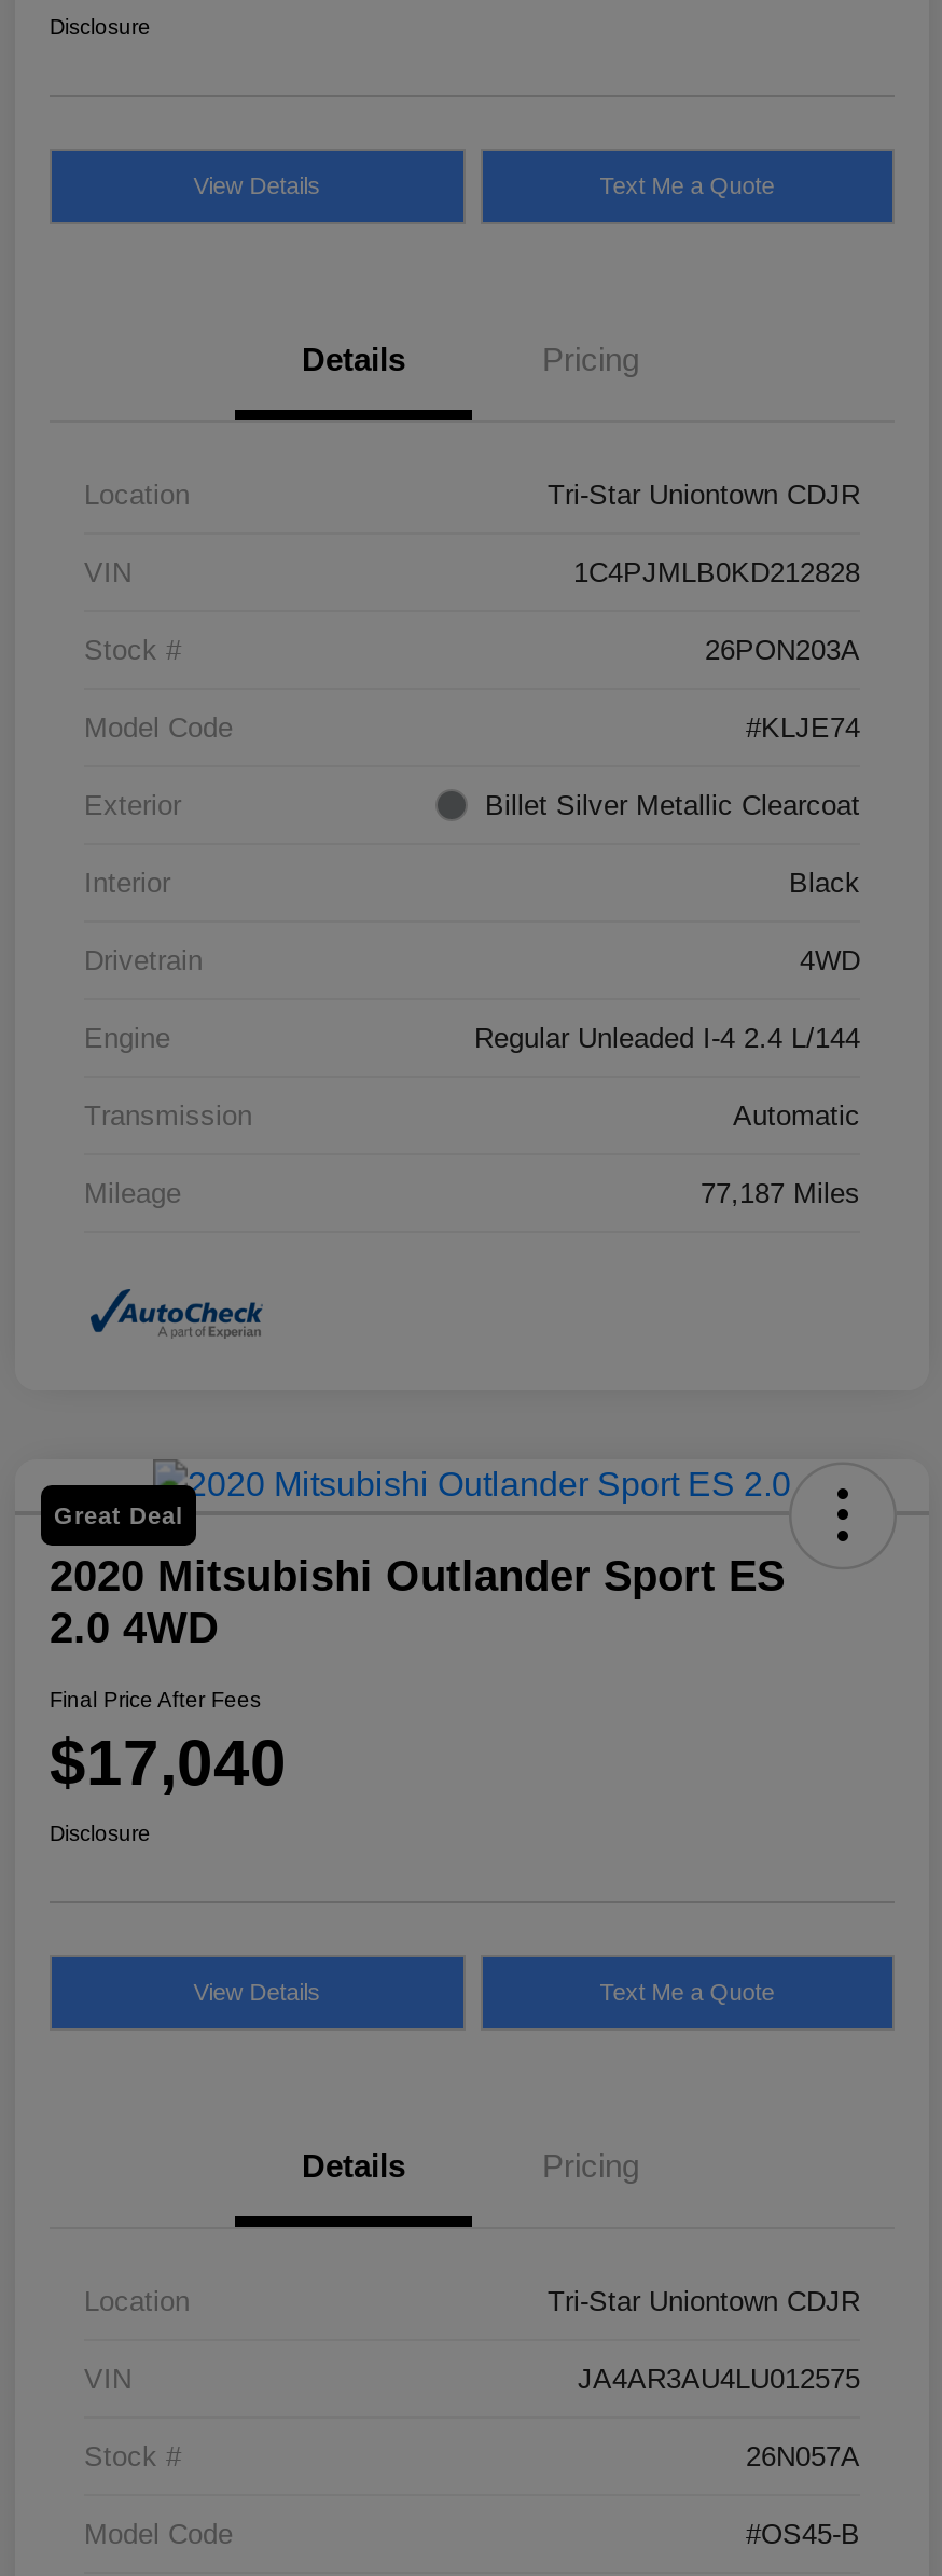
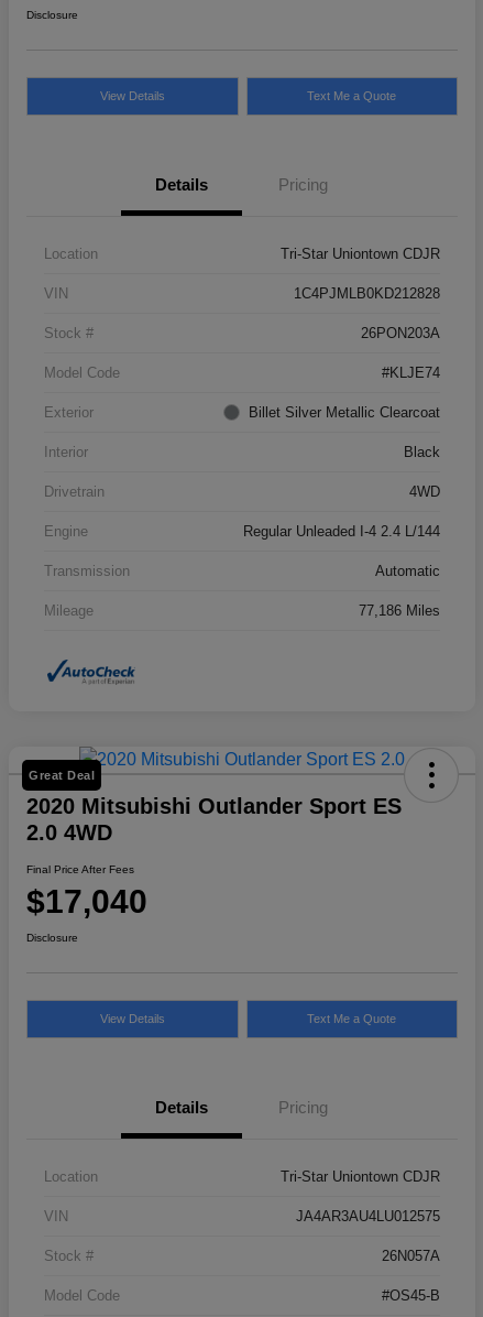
- 77,187 Miles
+ 77,186 Miles
